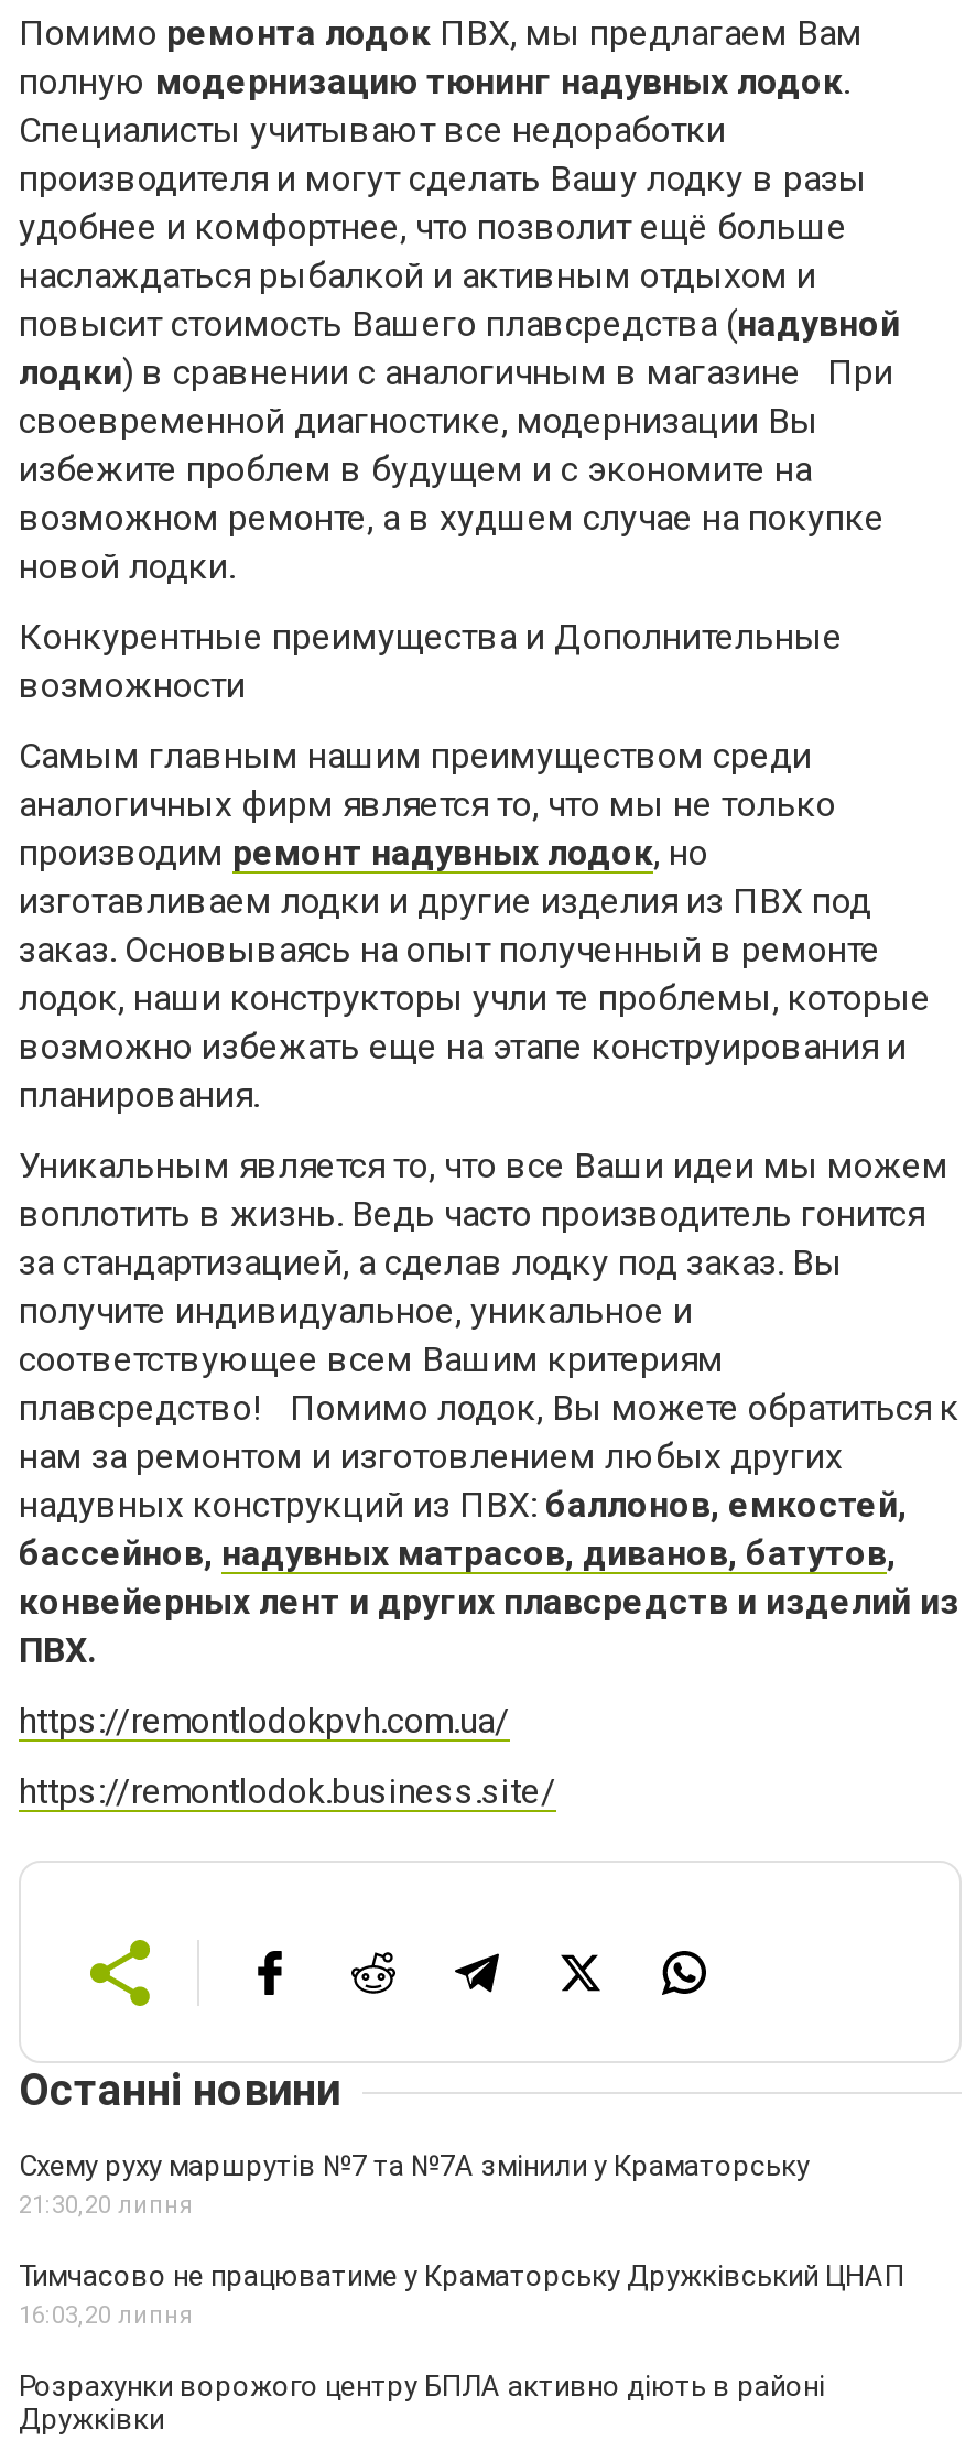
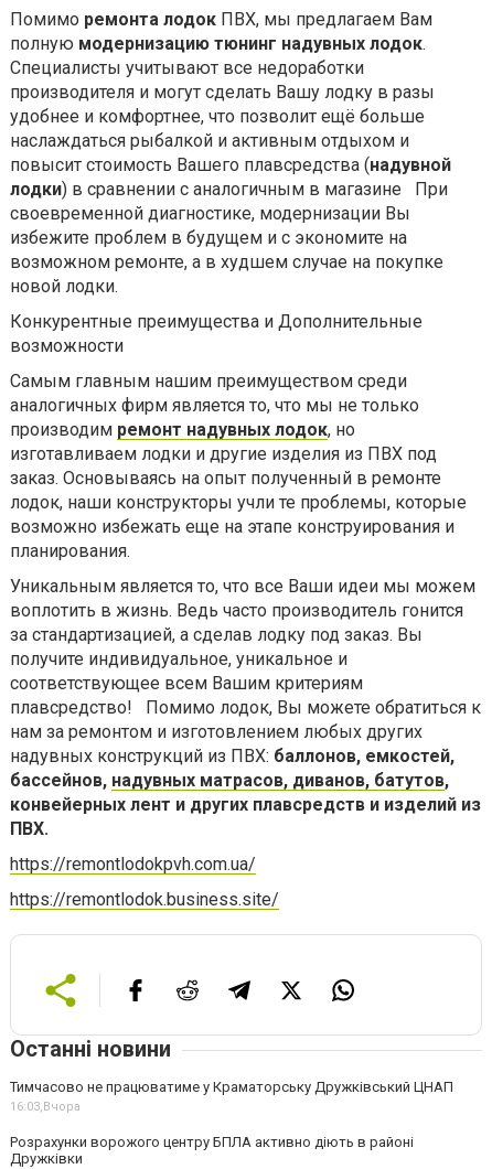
- Схему руху маршрутів №7 та №7А змінили у Краматорську
- 21:30,20 липня

- 16:03,20 липня
+ 16:03,Вчора
